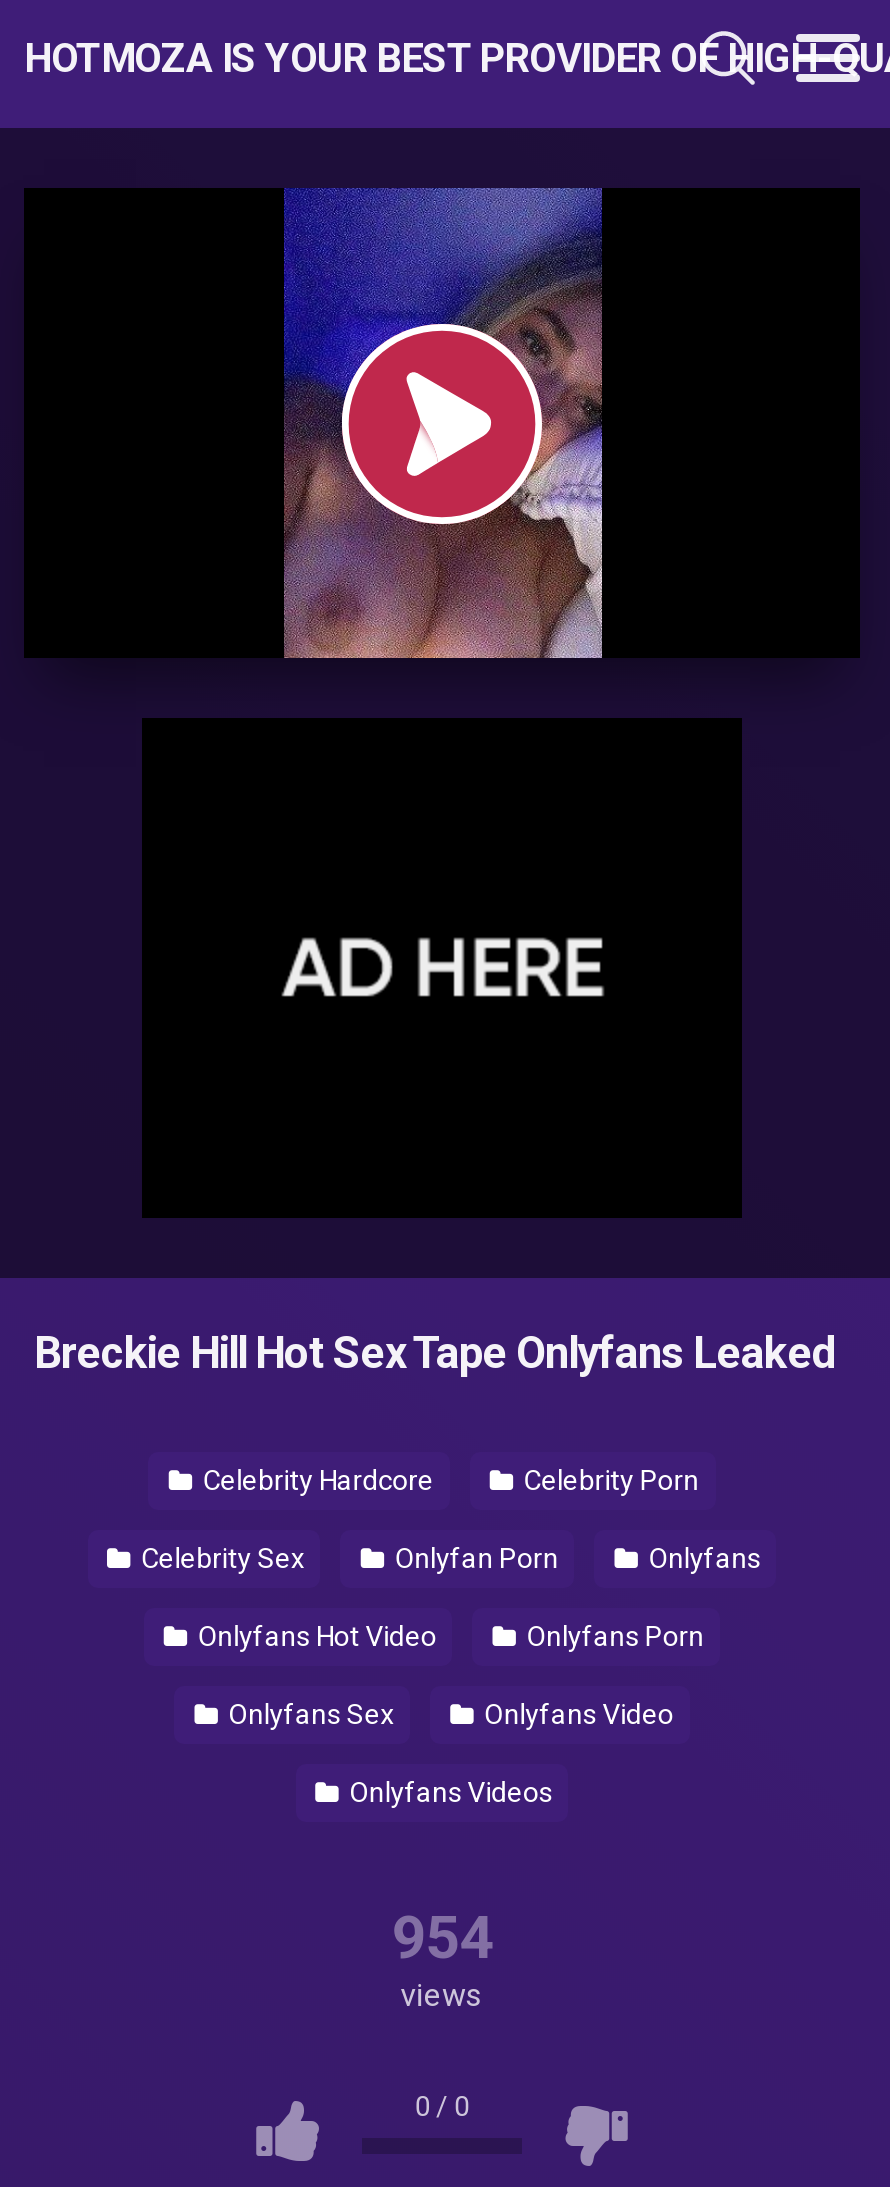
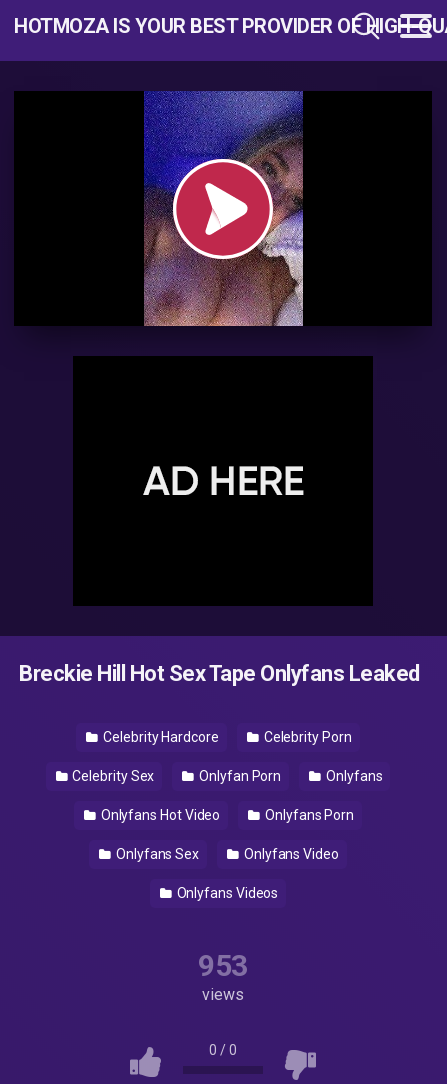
- 954
+ 953
